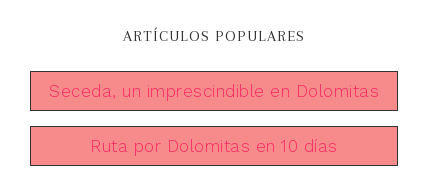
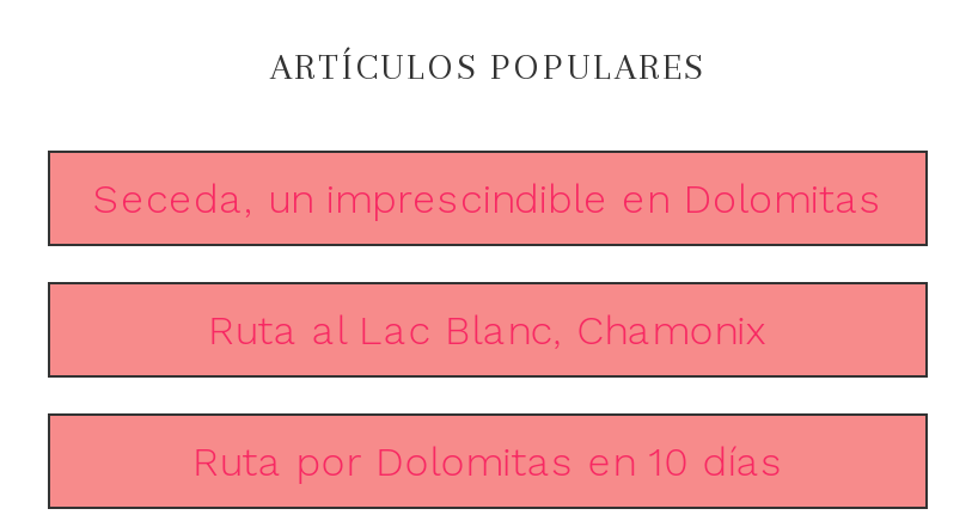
+ Ruta al Lac Blanc, Chamonix
